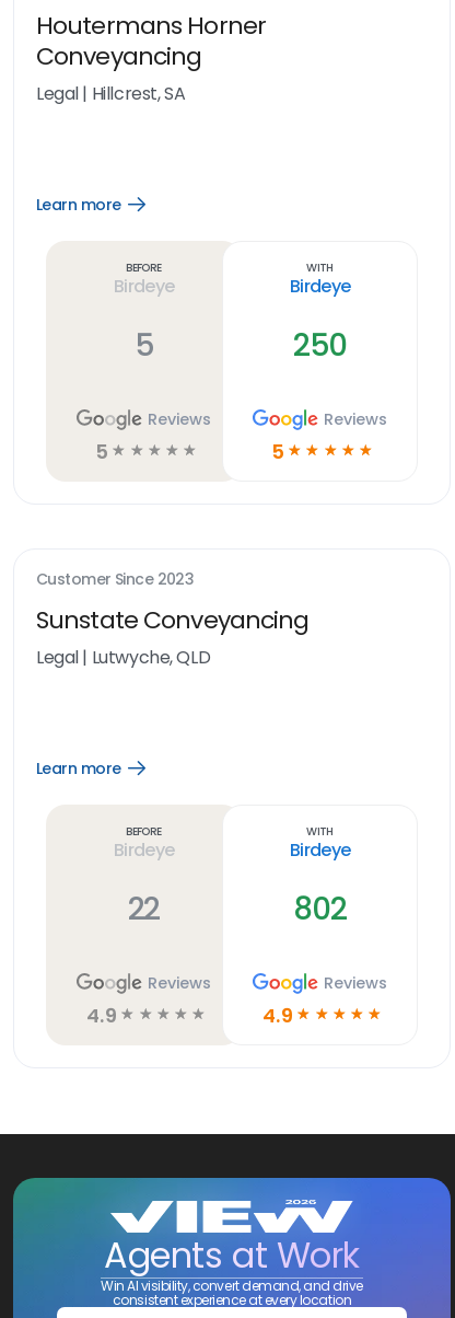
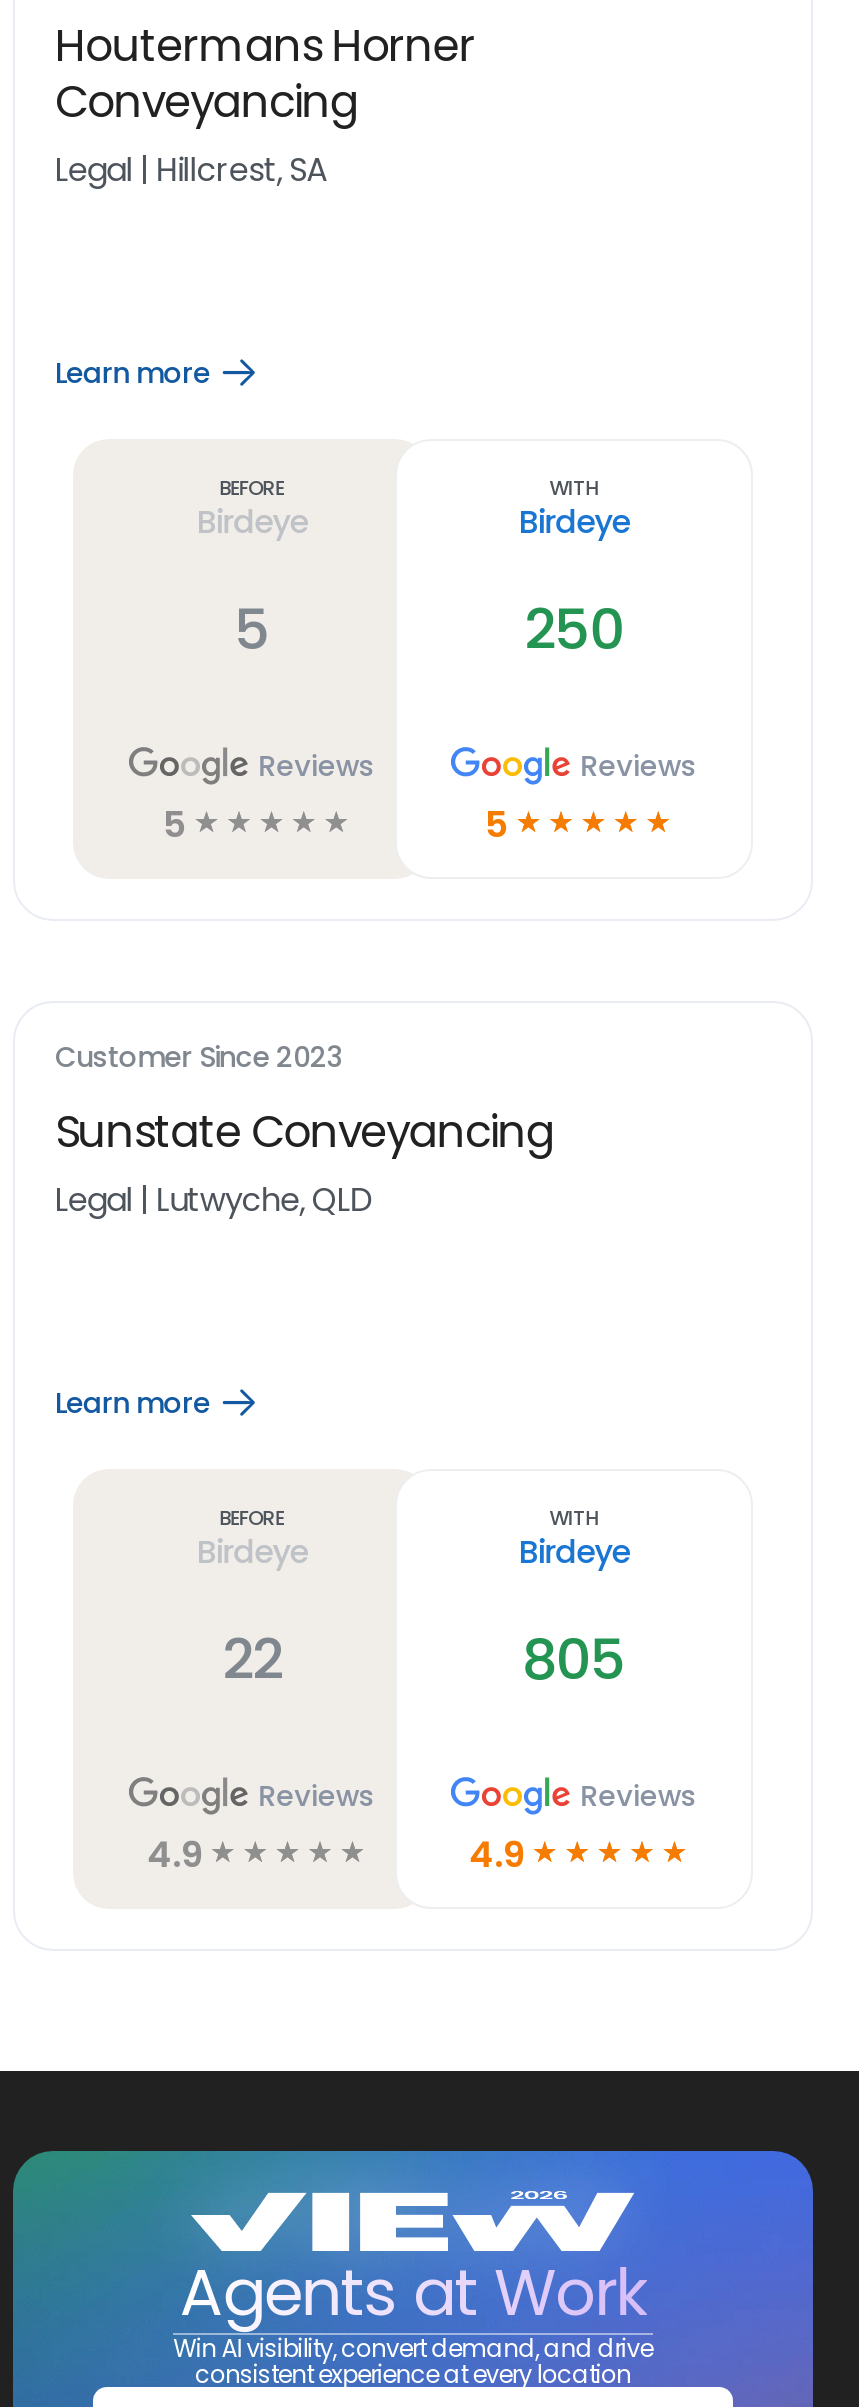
- 802
+ 805
